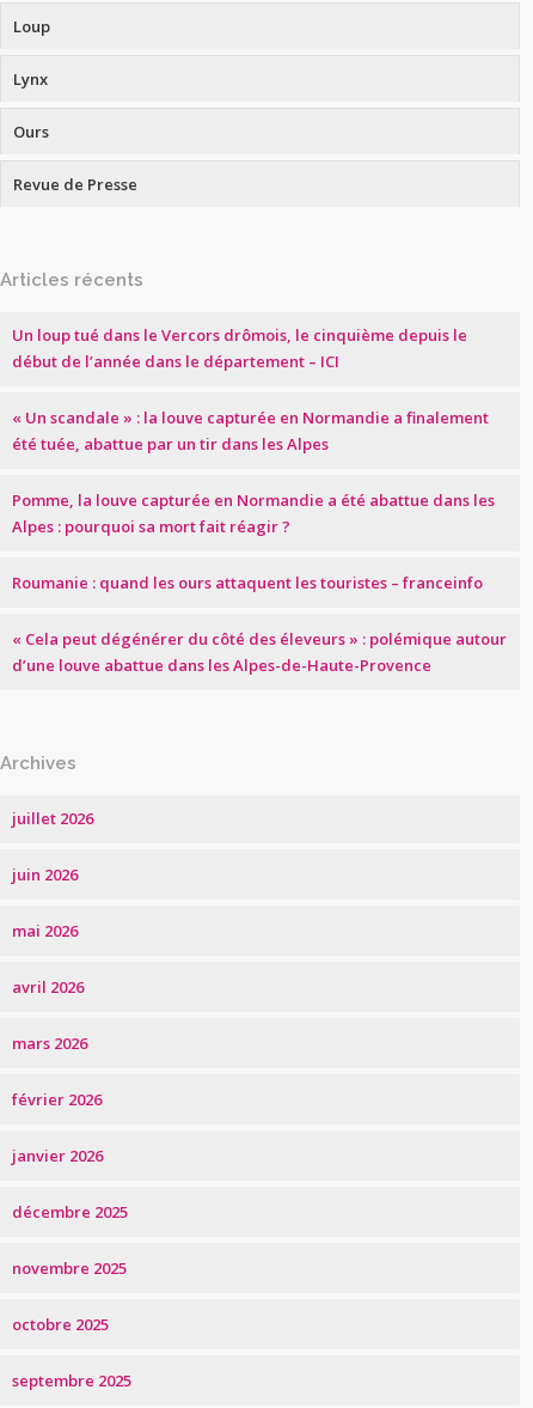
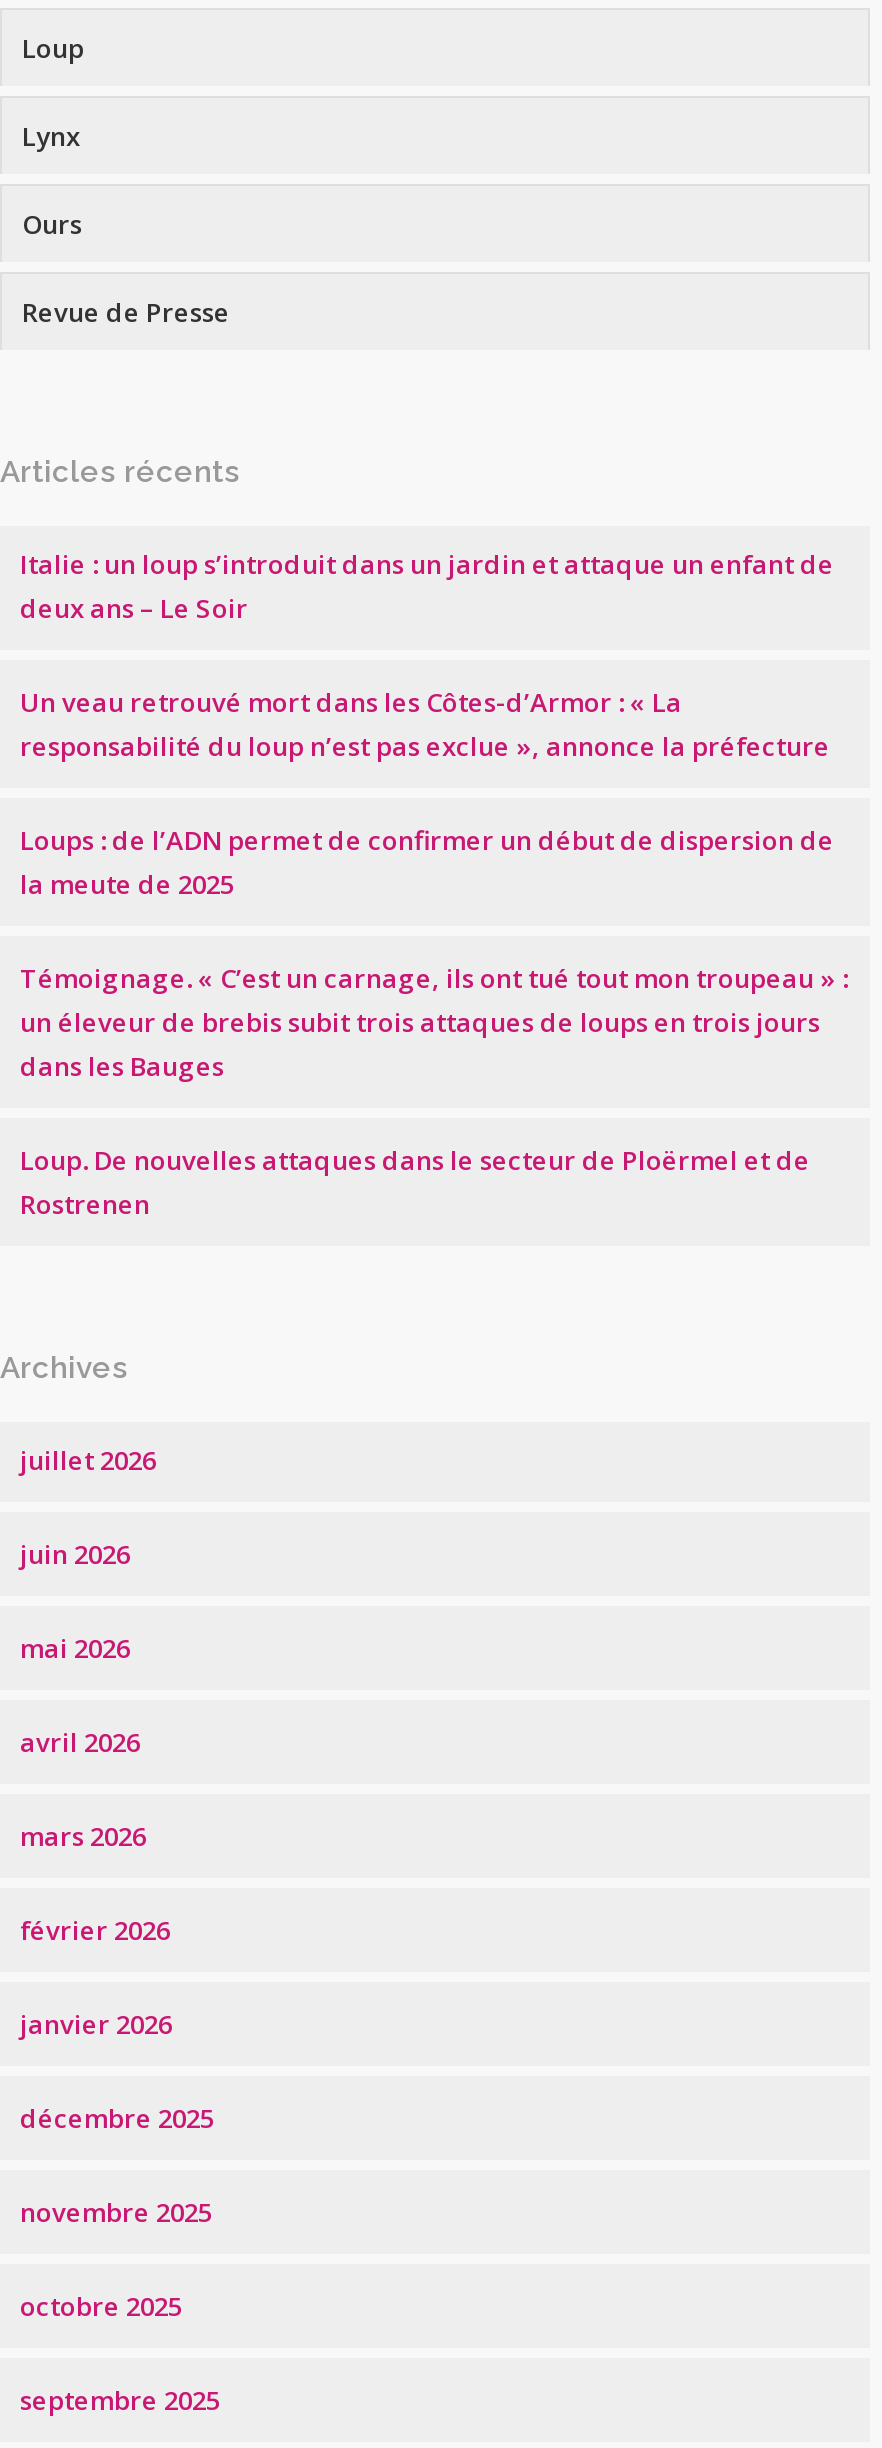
- Un loup tué dans le Vercors drômois, le cinquième depuis le
- début de l’année dans le département – ICI
+ Italie : un loup s’introduit dans un jardin et attaque un enfant de
+ deux ans – Le Soir

- « Un scandale » : la louve capturée en Normandie a finalement
- été tuée, abattue par un tir dans les Alpes
+ Un veau retrouvé mort dans les Côtes-d’Armor : « La
+ responsabilité du loup n’est pas exclue », annonce la préfecture

- Pomme, la louve capturée en Normandie a été abattue dans les
- Alpes : pourquoi sa mort fait réagir ?
+ Loups : de l’ADN permet de confirmer un début de dispersion de
+ la meute de 2025

- Roumanie : quand les ours attaquent les touristes – franceinfo
+ Témoignage. « C’est un carnage, ils ont tué tout mon troupeau » :
+ un éleveur de brebis subit trois attaques de loups en trois jours
+ dans les Bauges

- « Cela peut dégénérer du côté des éleveurs » : polémique autour
- d’une louve abattue dans les Alpes-de-Haute-Provence
+ Loup. De nouvelles attaques dans le secteur de Ploërmel et de
+ Rostrenen
